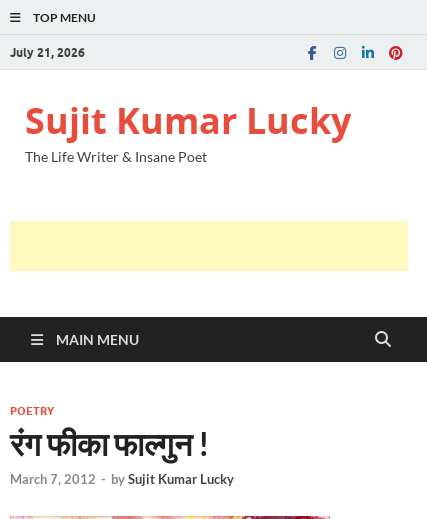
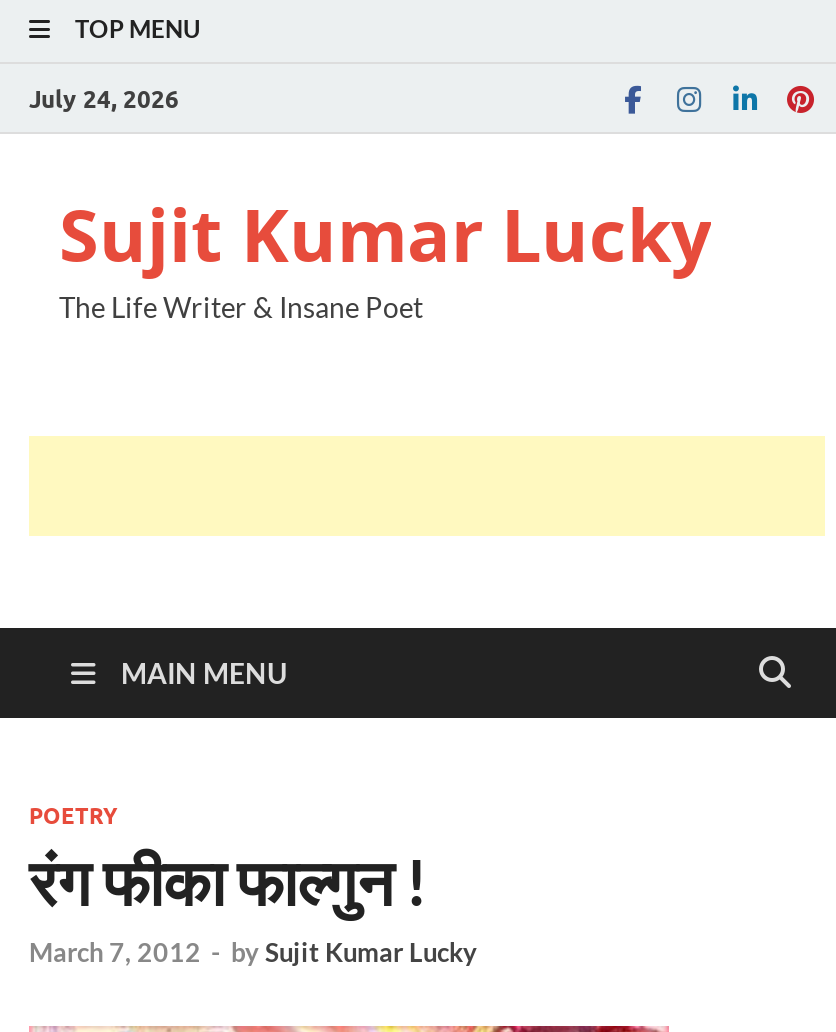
- July 21, 2026
+ July 24, 2026
